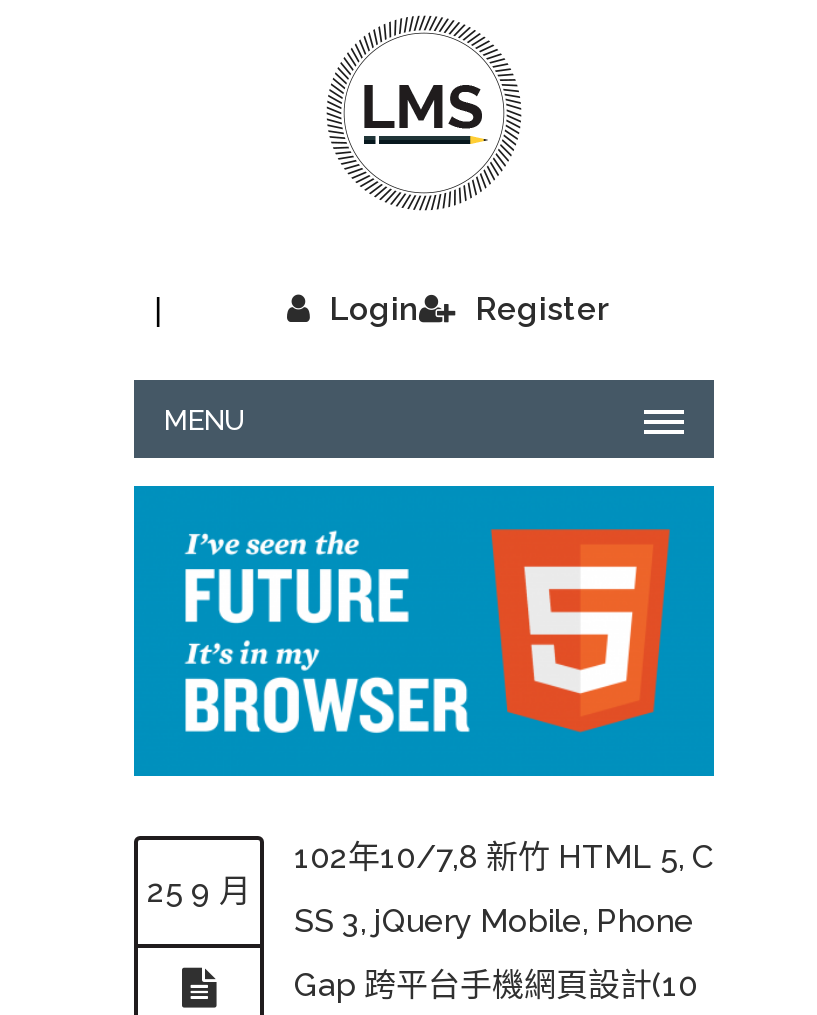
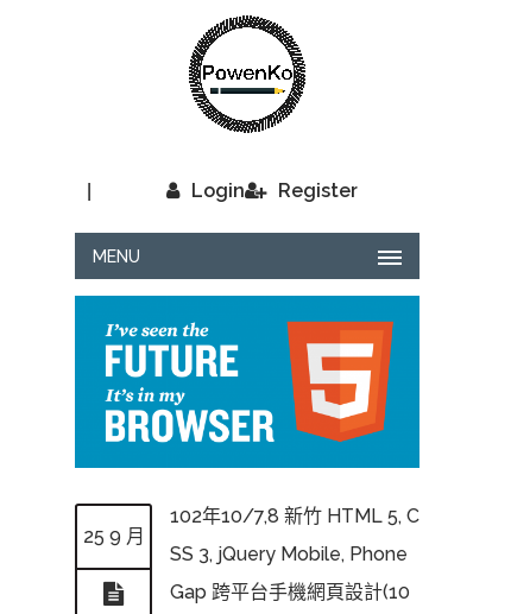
- [image]
+ [image]
